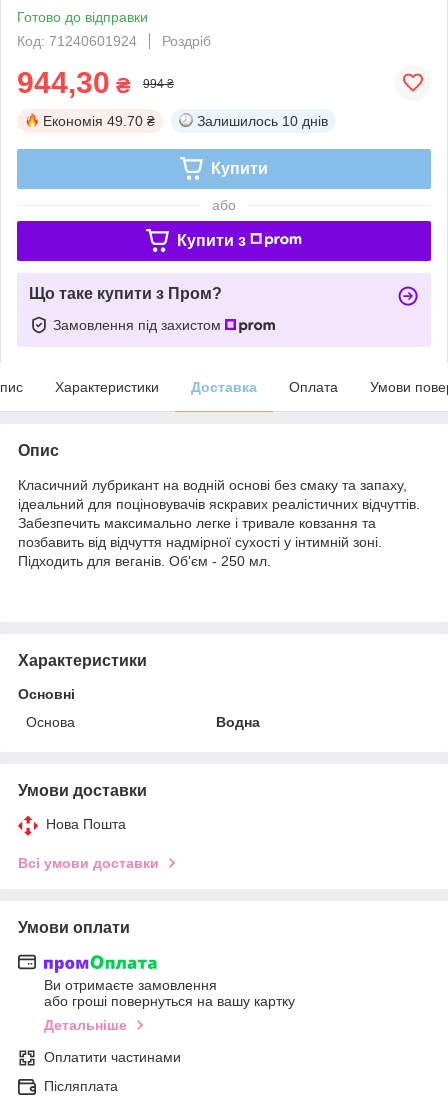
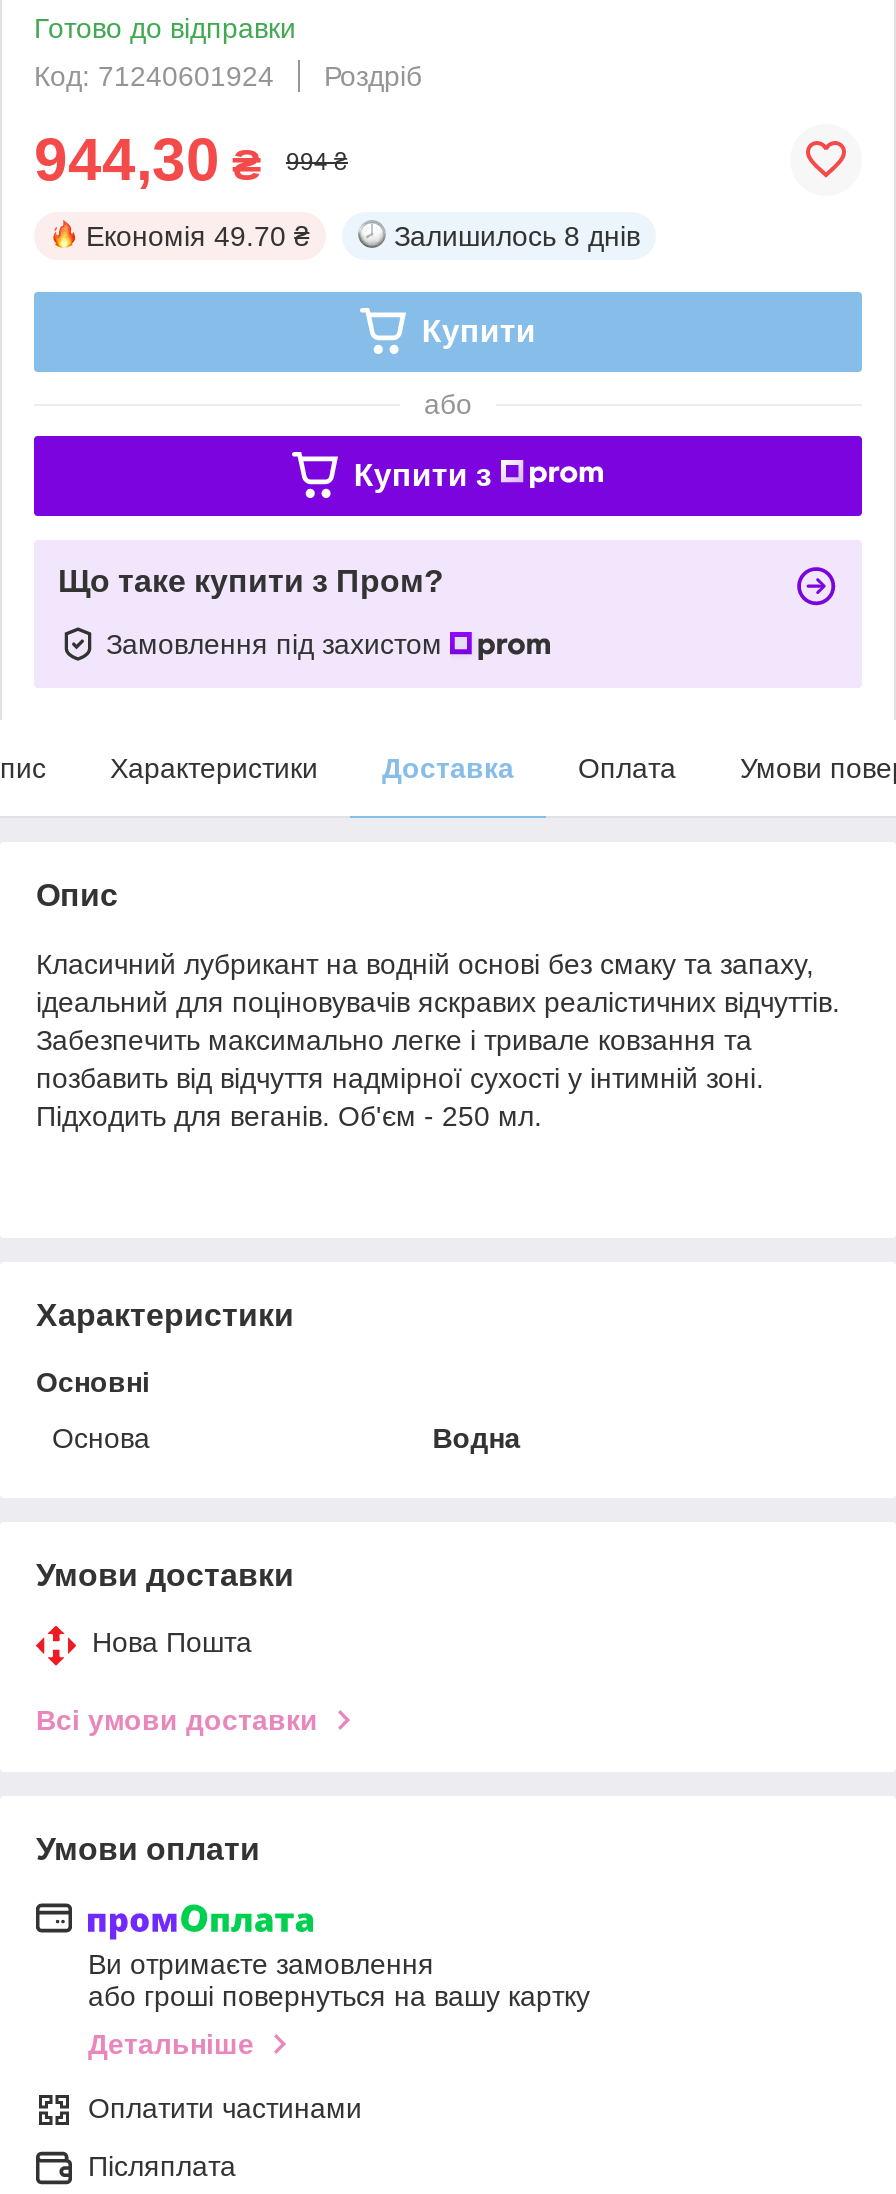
- Залишилось 10 днів
+ Залишилось 8 днів
